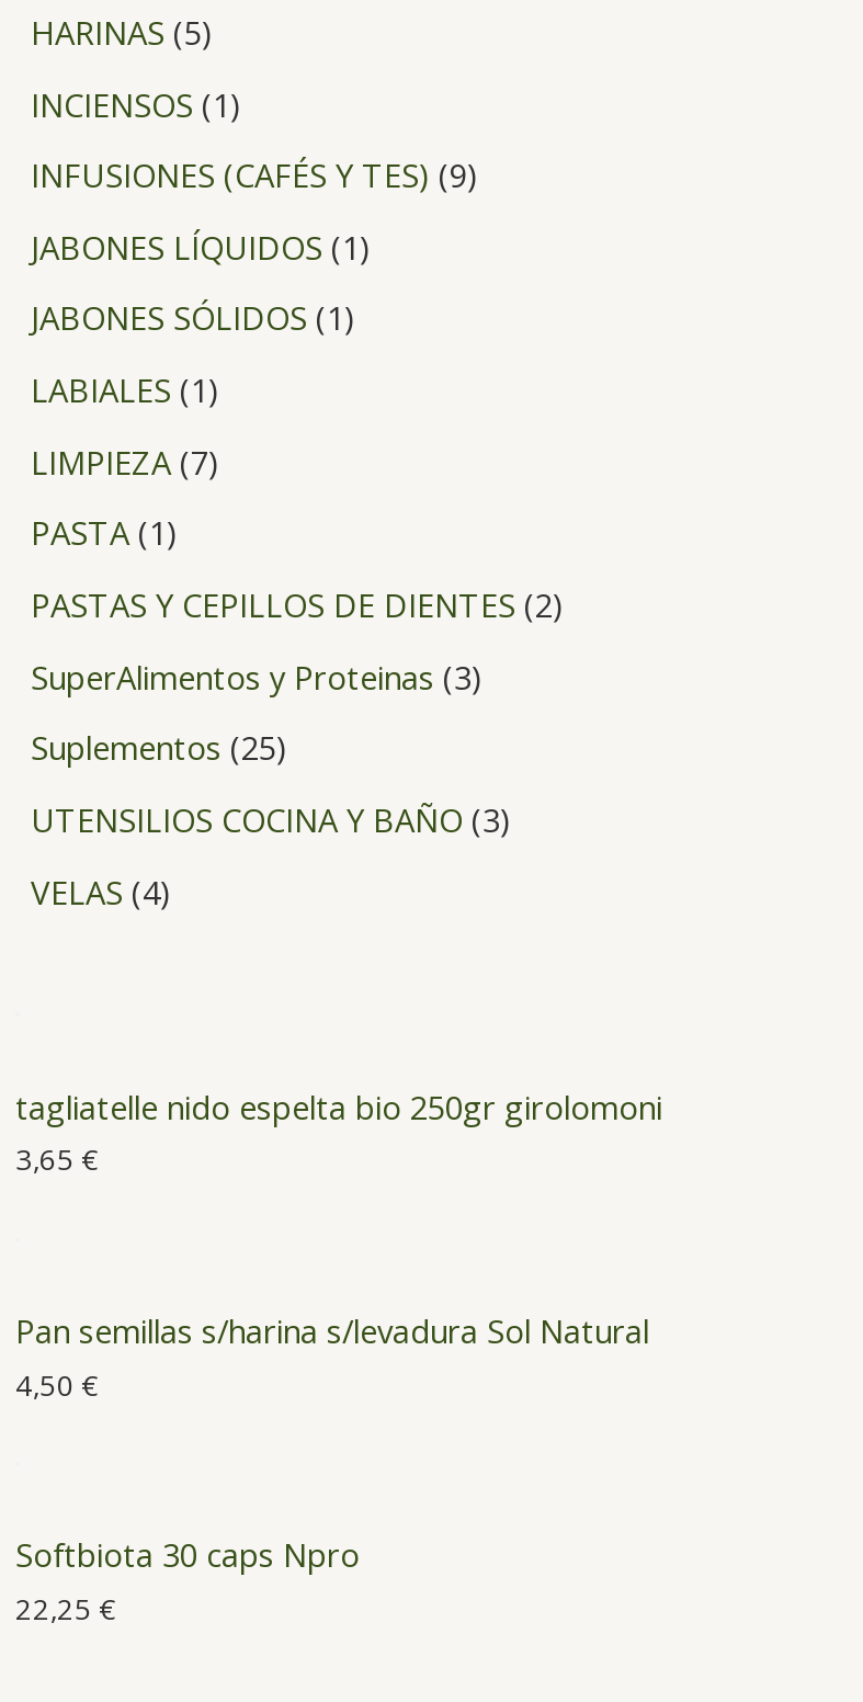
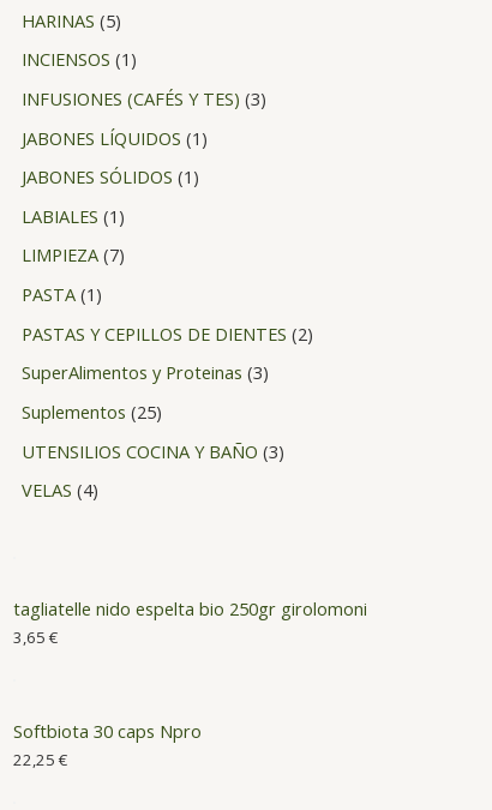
- INFUSIONES (CAFÉS Y TES) 9
+ INFUSIONES (CAFÉS Y TES) 3

- Pan semillas s/harina s/levadura Sol Natural
- 4,50 €
